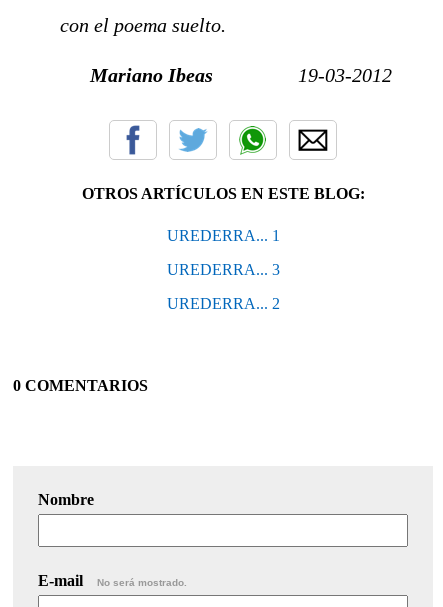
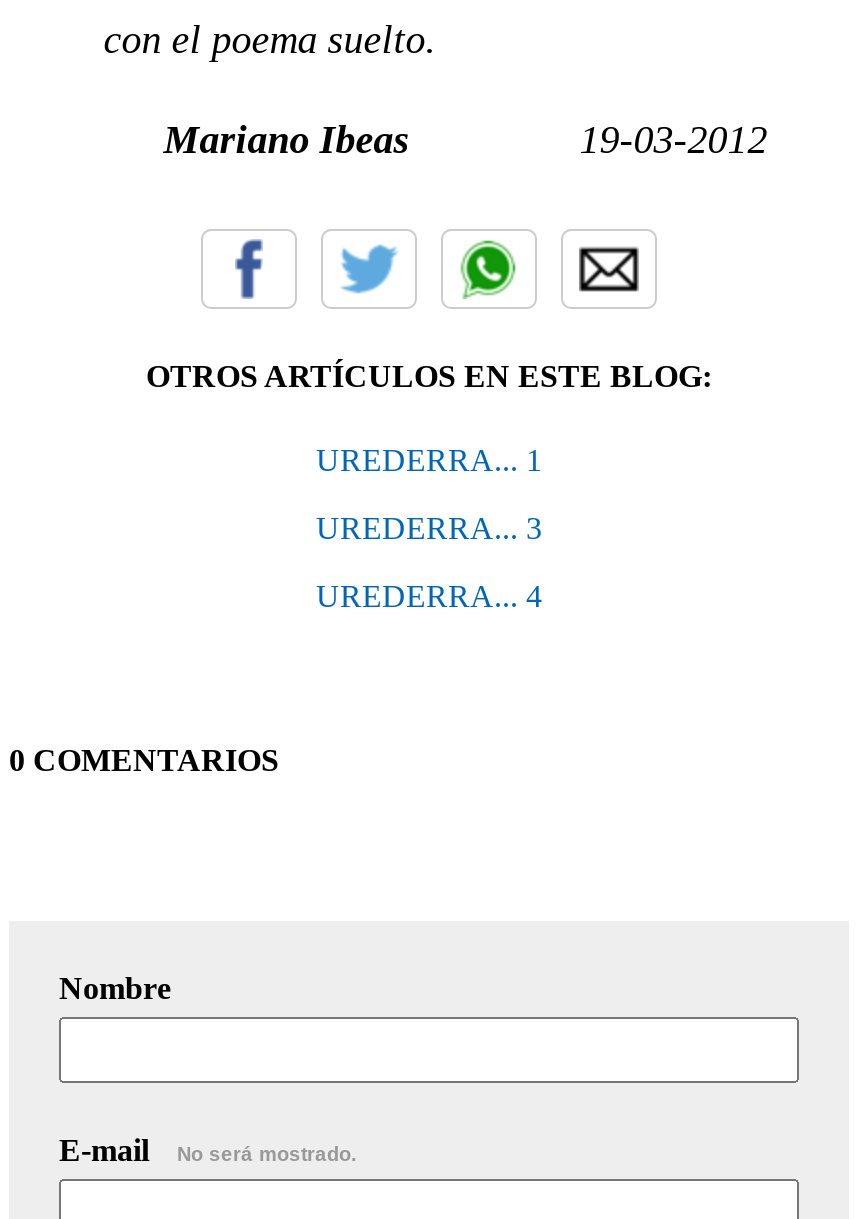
- UREDERRA... 2
+ UREDERRA... 4
